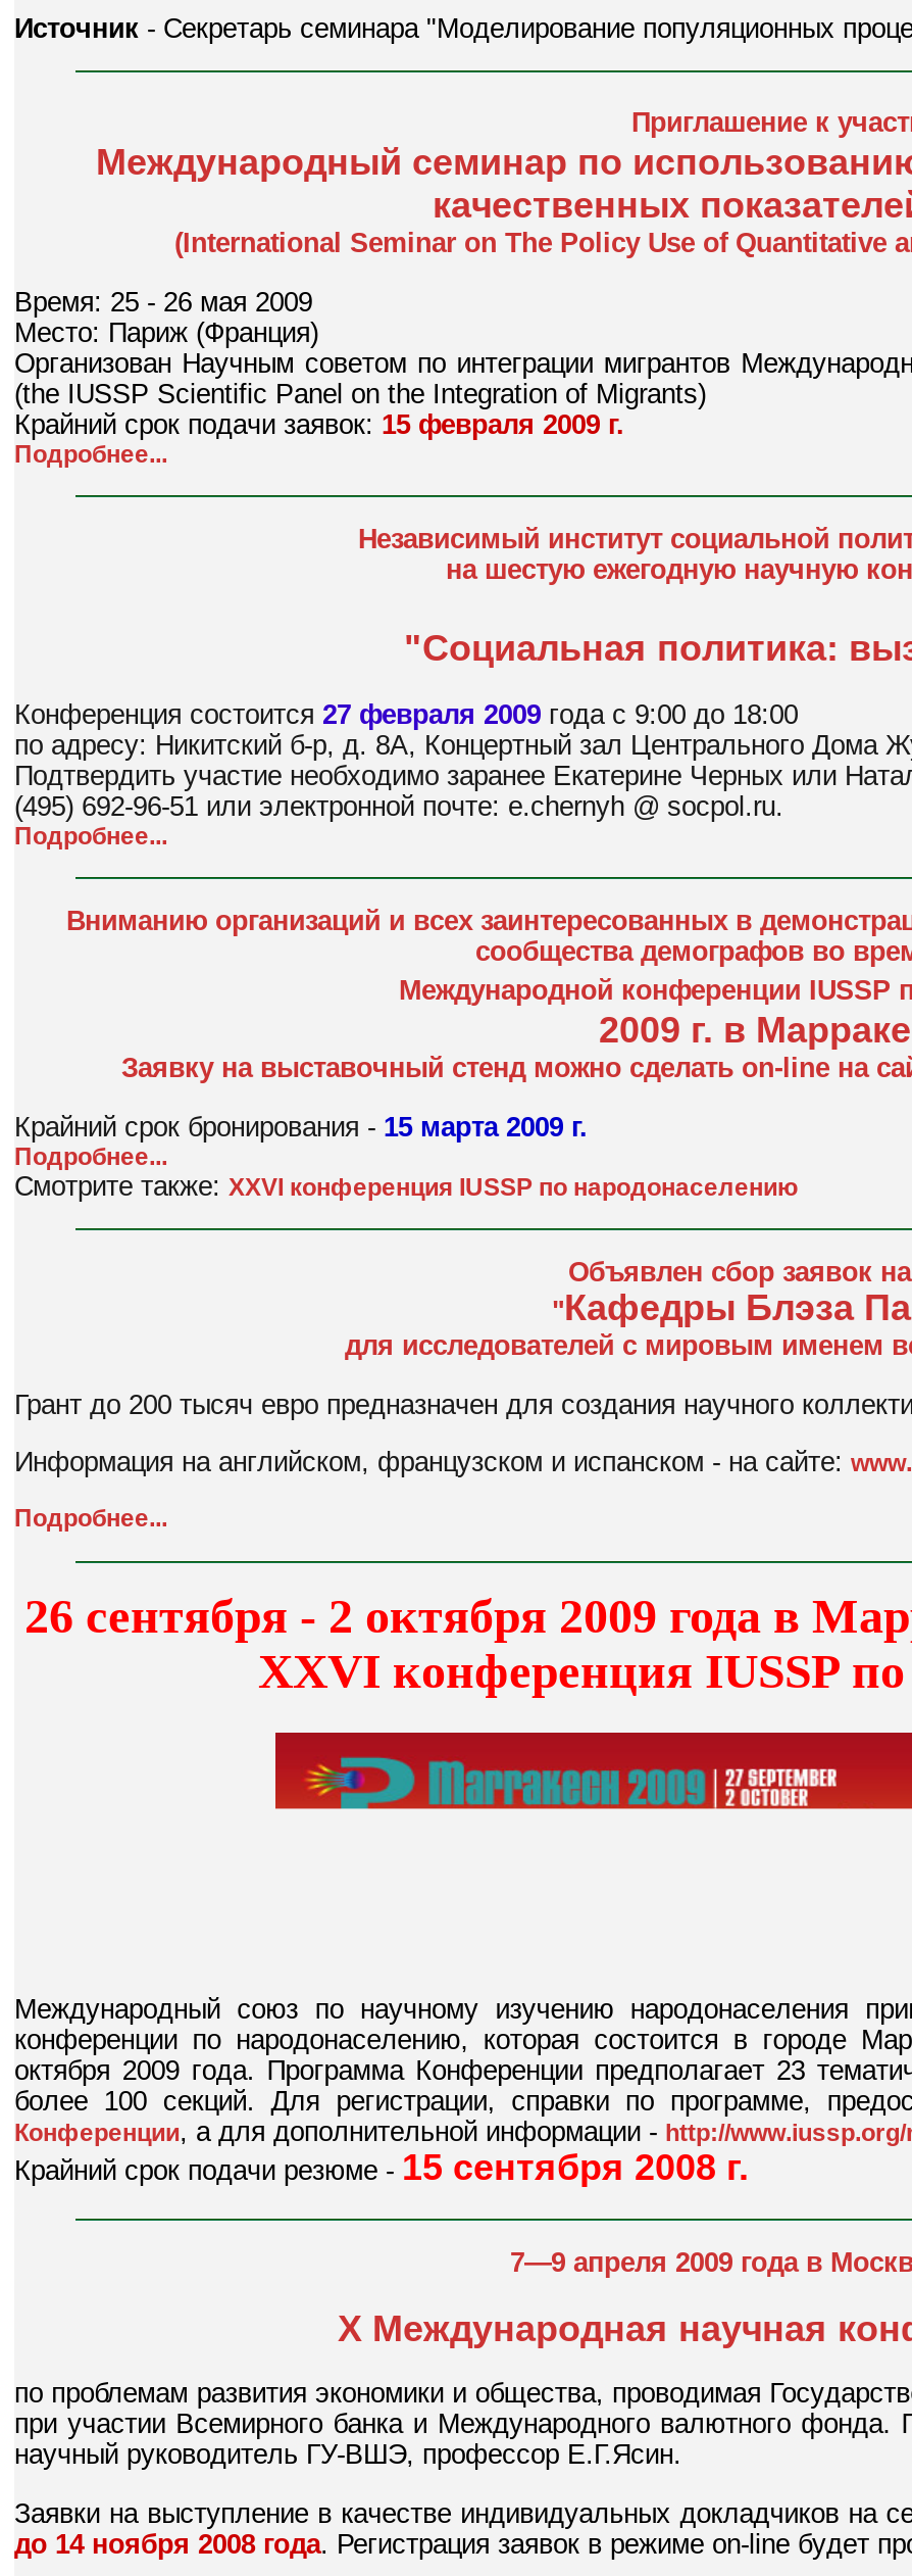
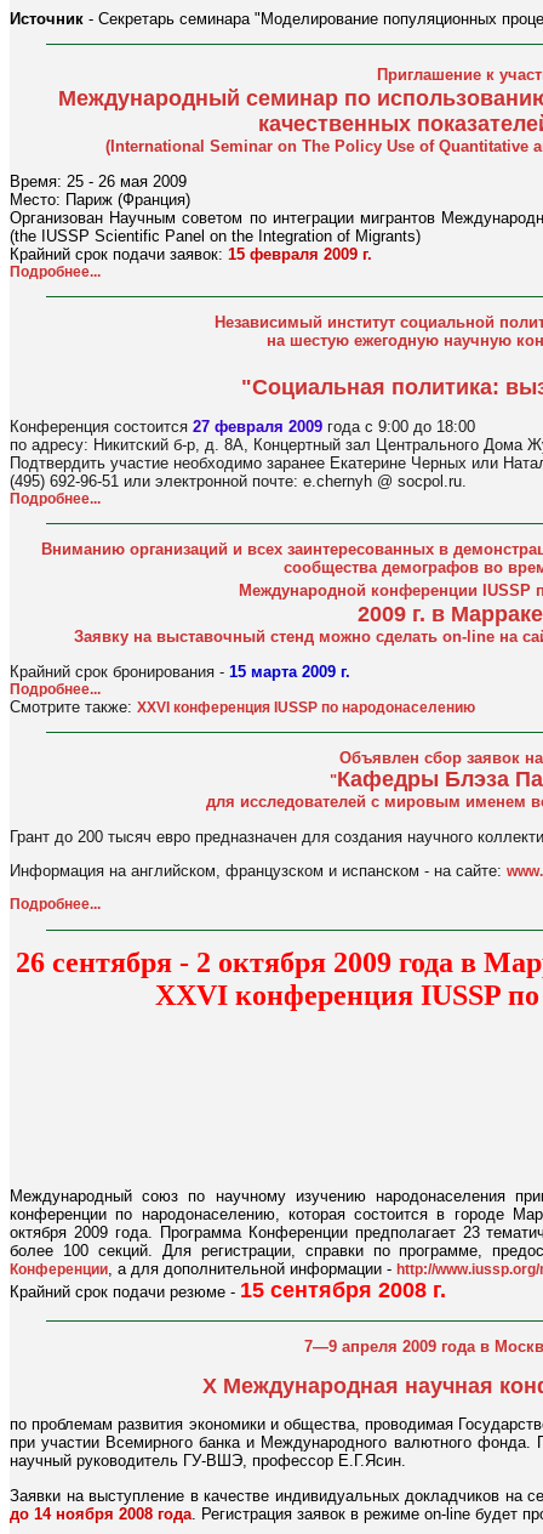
- [image]
